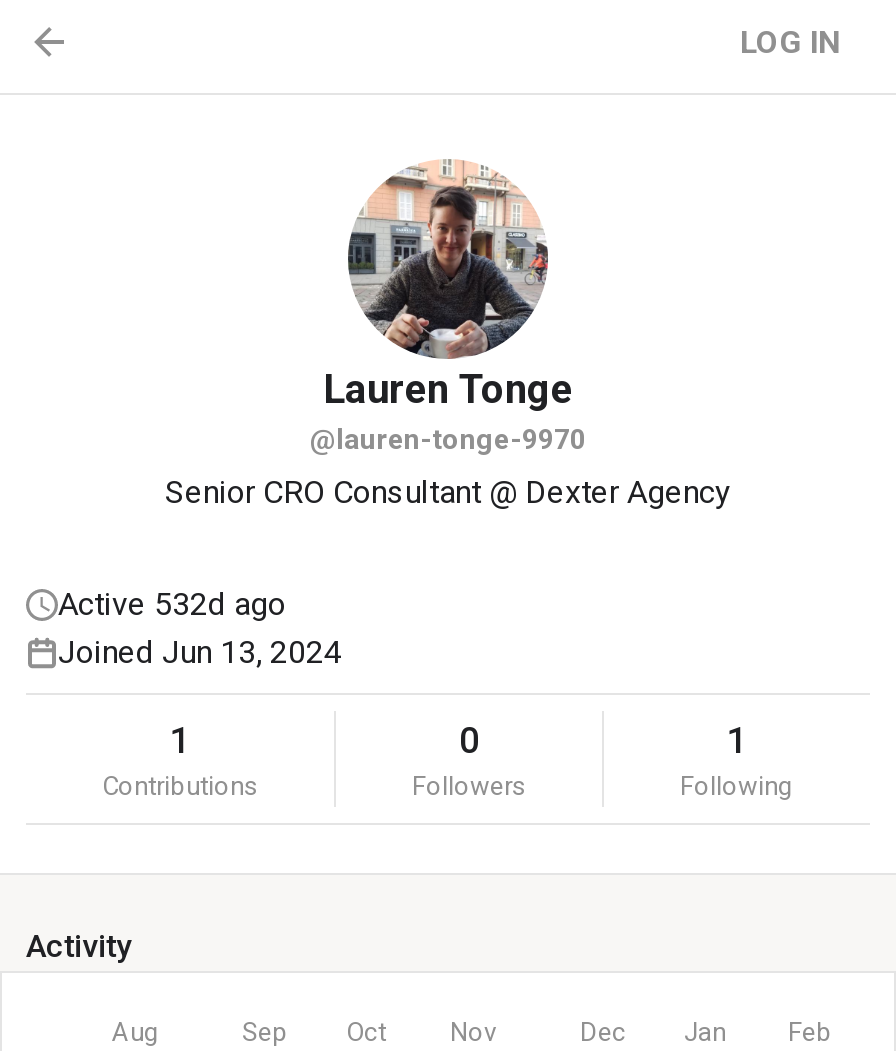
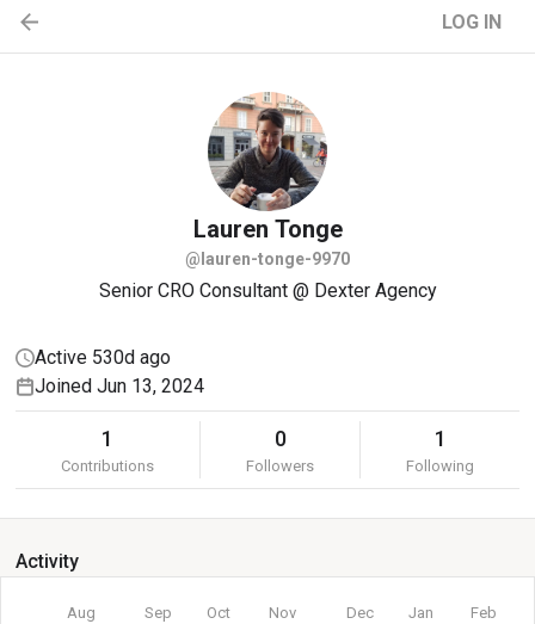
- Active 532d ago
+ Active 530d ago
